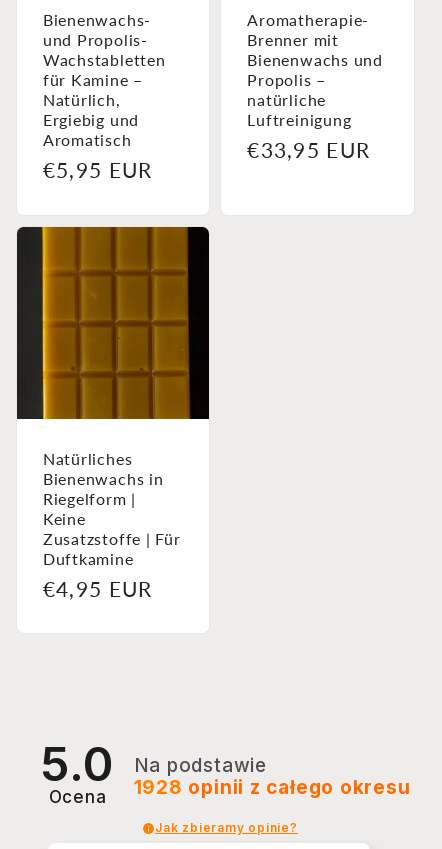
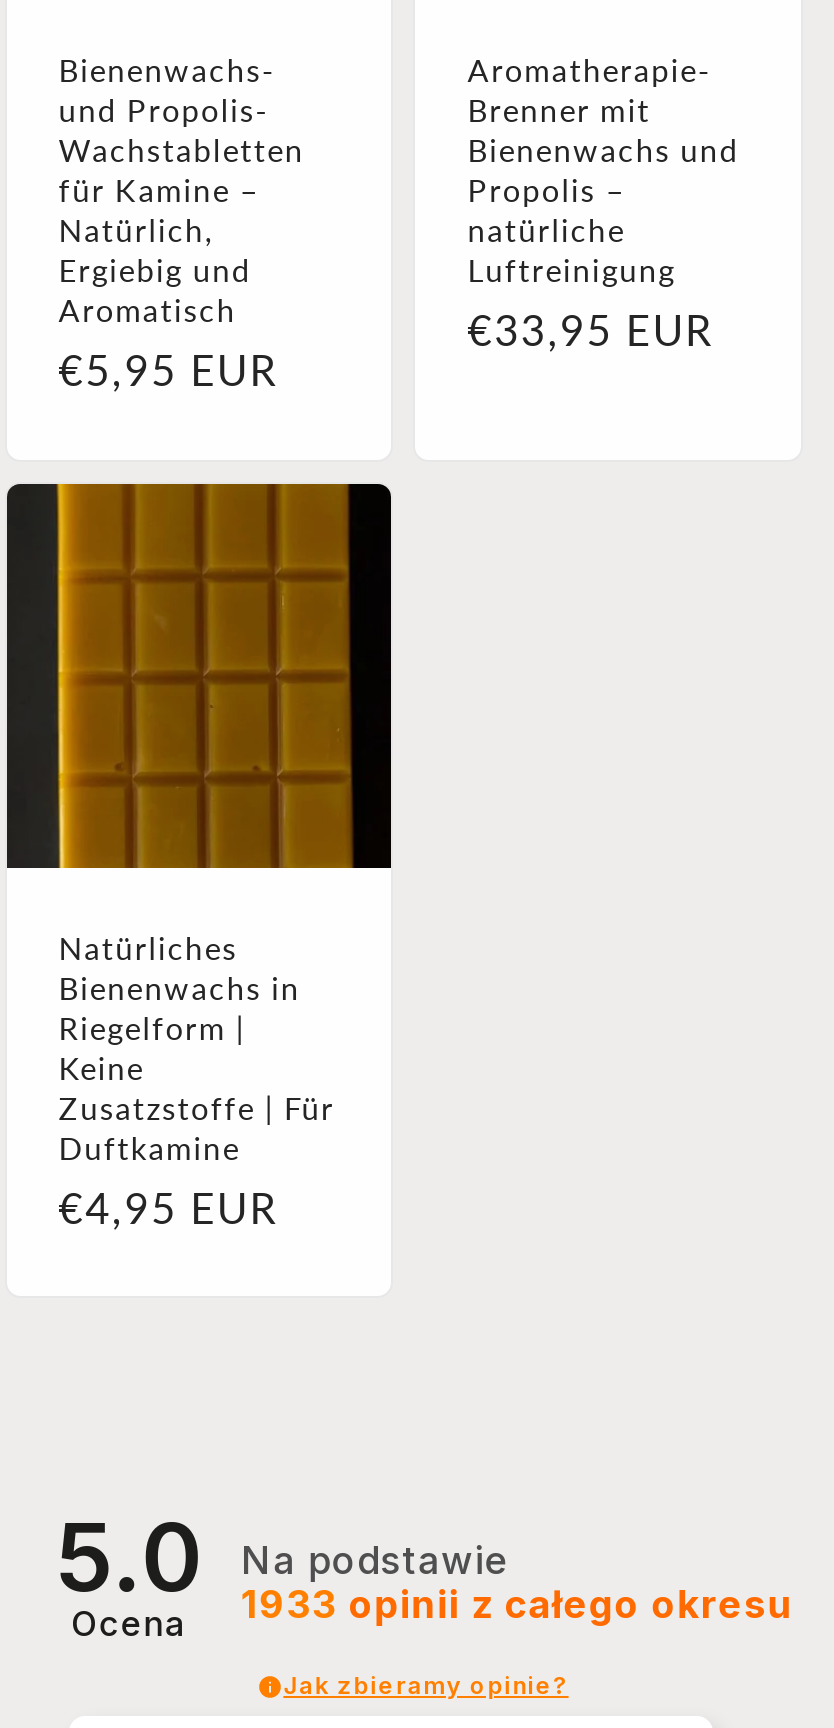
- 1928 opinii z całego okresu
+ 1933 opinii z całego okresu
